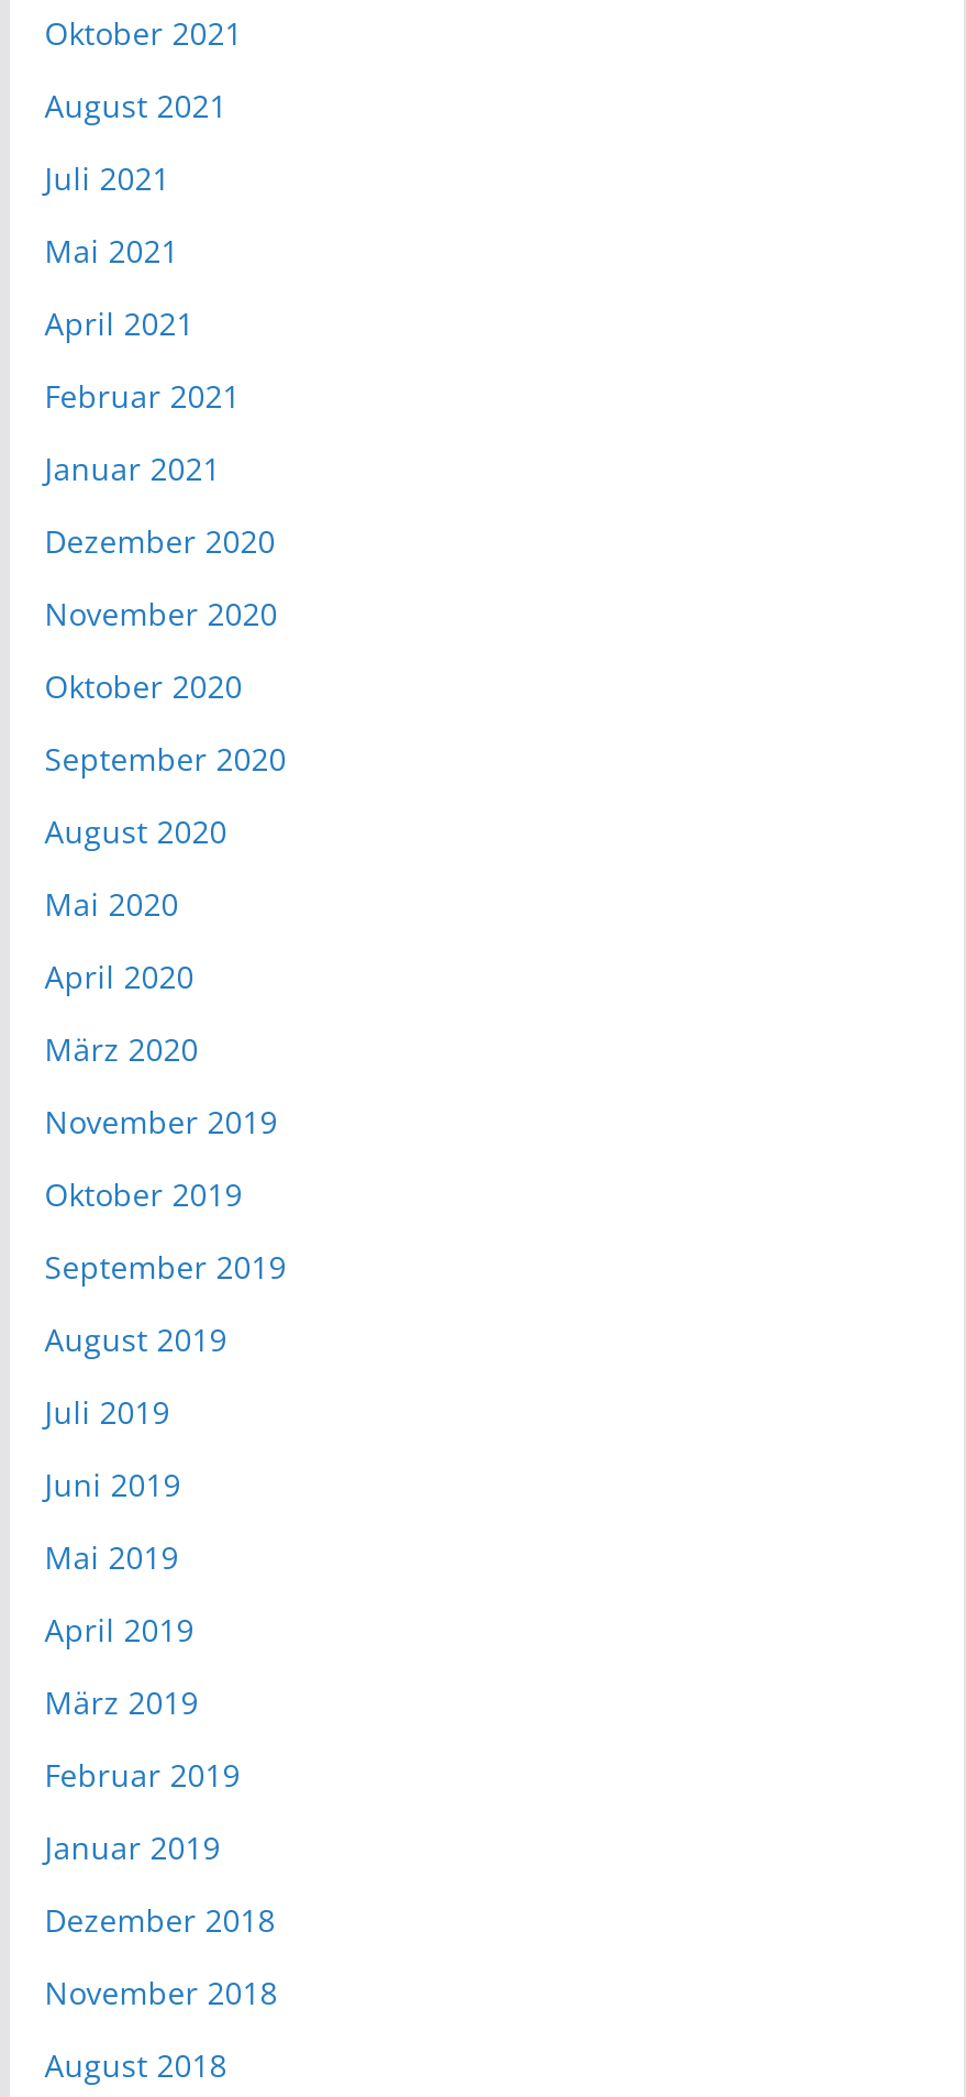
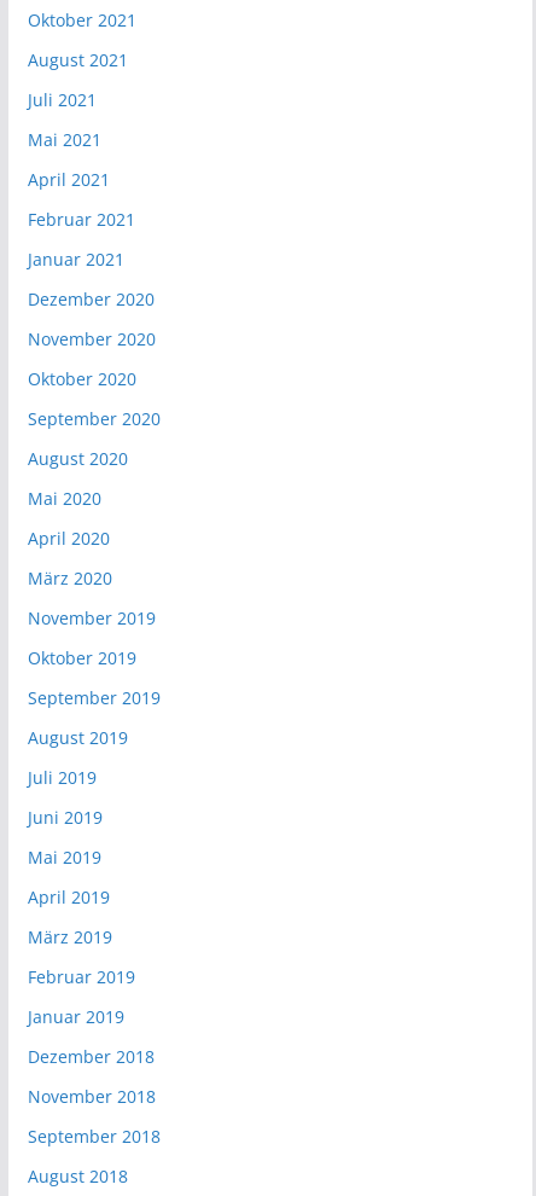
+ September 2018
